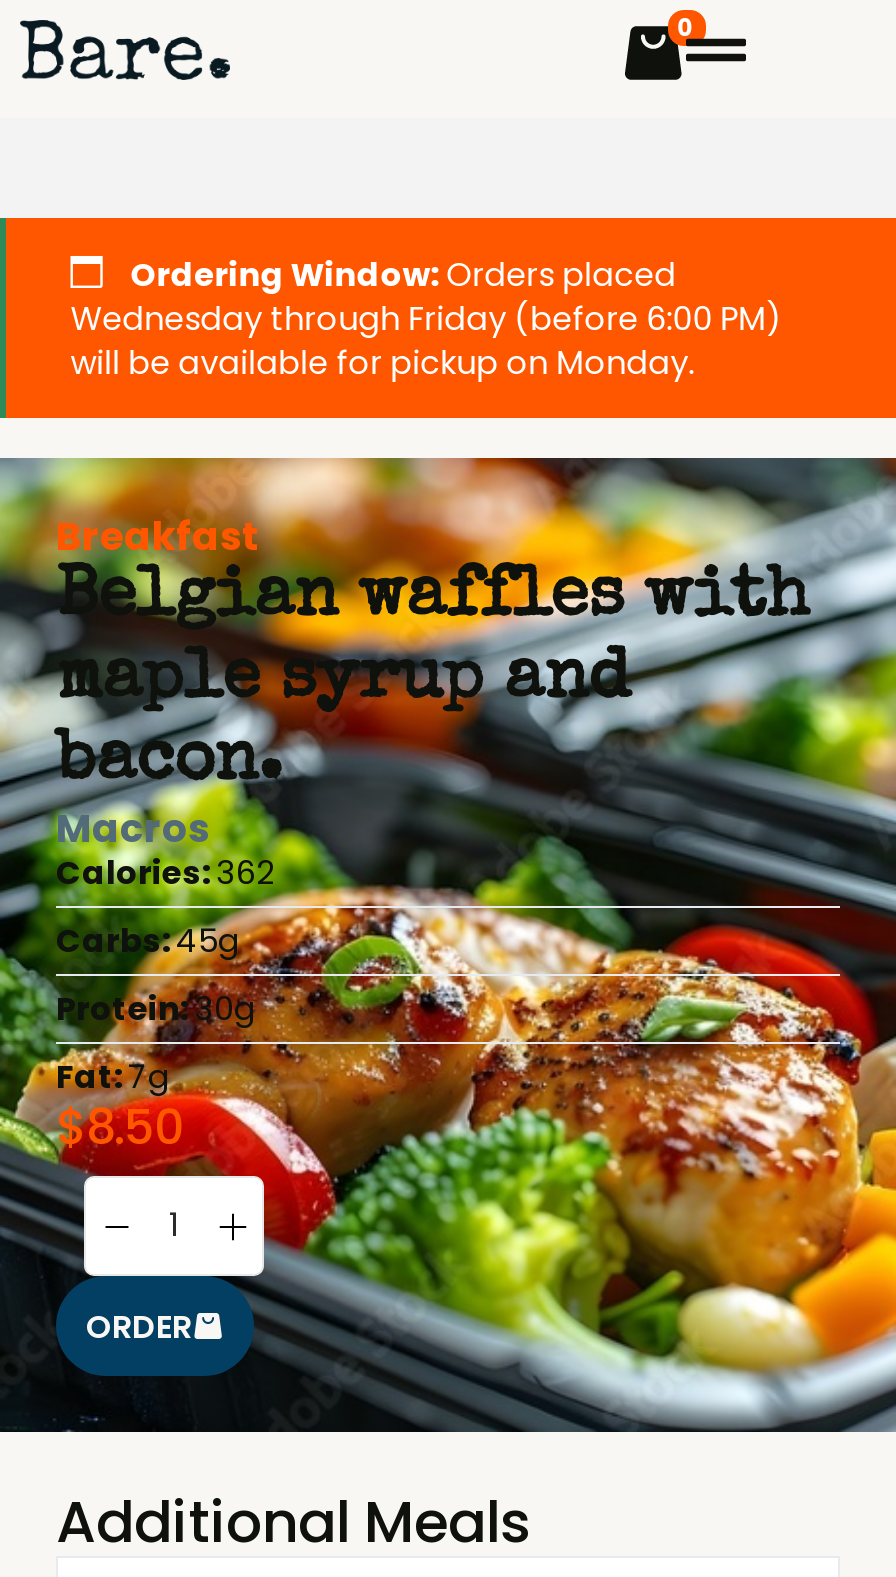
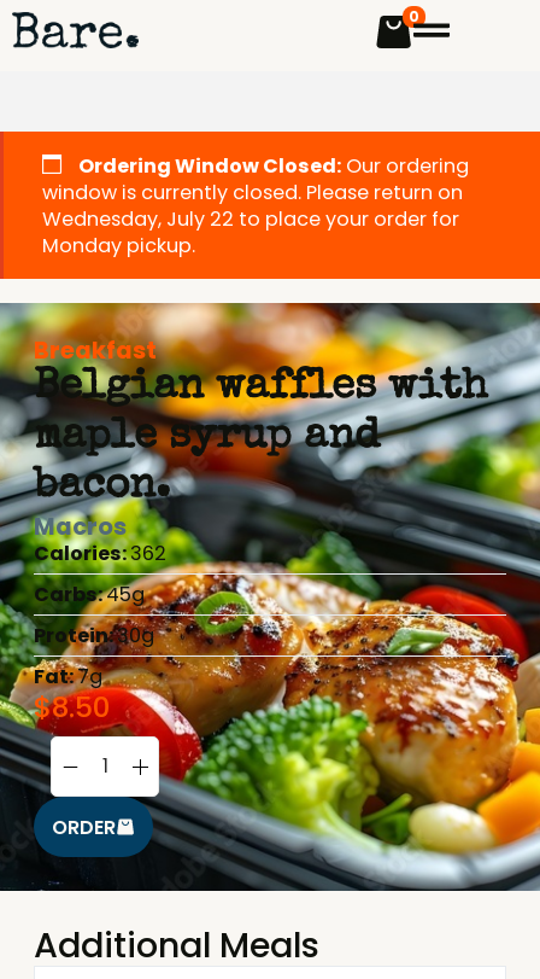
- Ordering Window: Orders placed
- Wednesday through Friday (before 6:00 PM)
- will be available for pickup on Monday.
+ Ordering Window Closed: Our ordering
+ window is currently closed. Please return on
+ Wednesday, July 22 to place your order for
+ Monday pickup.
